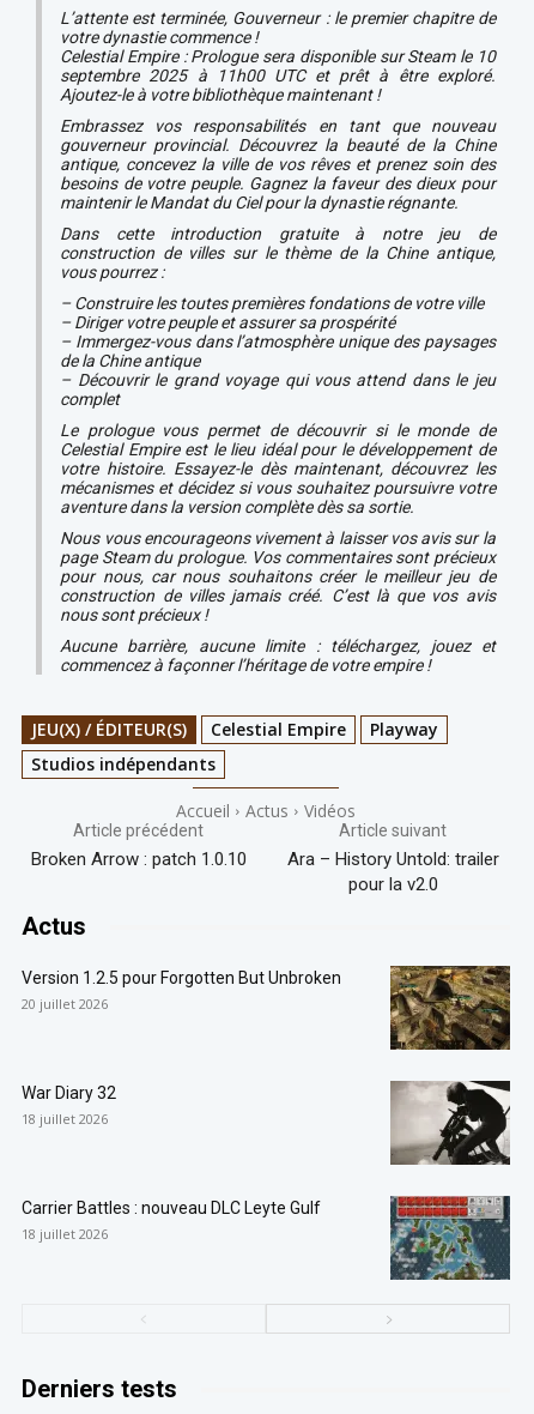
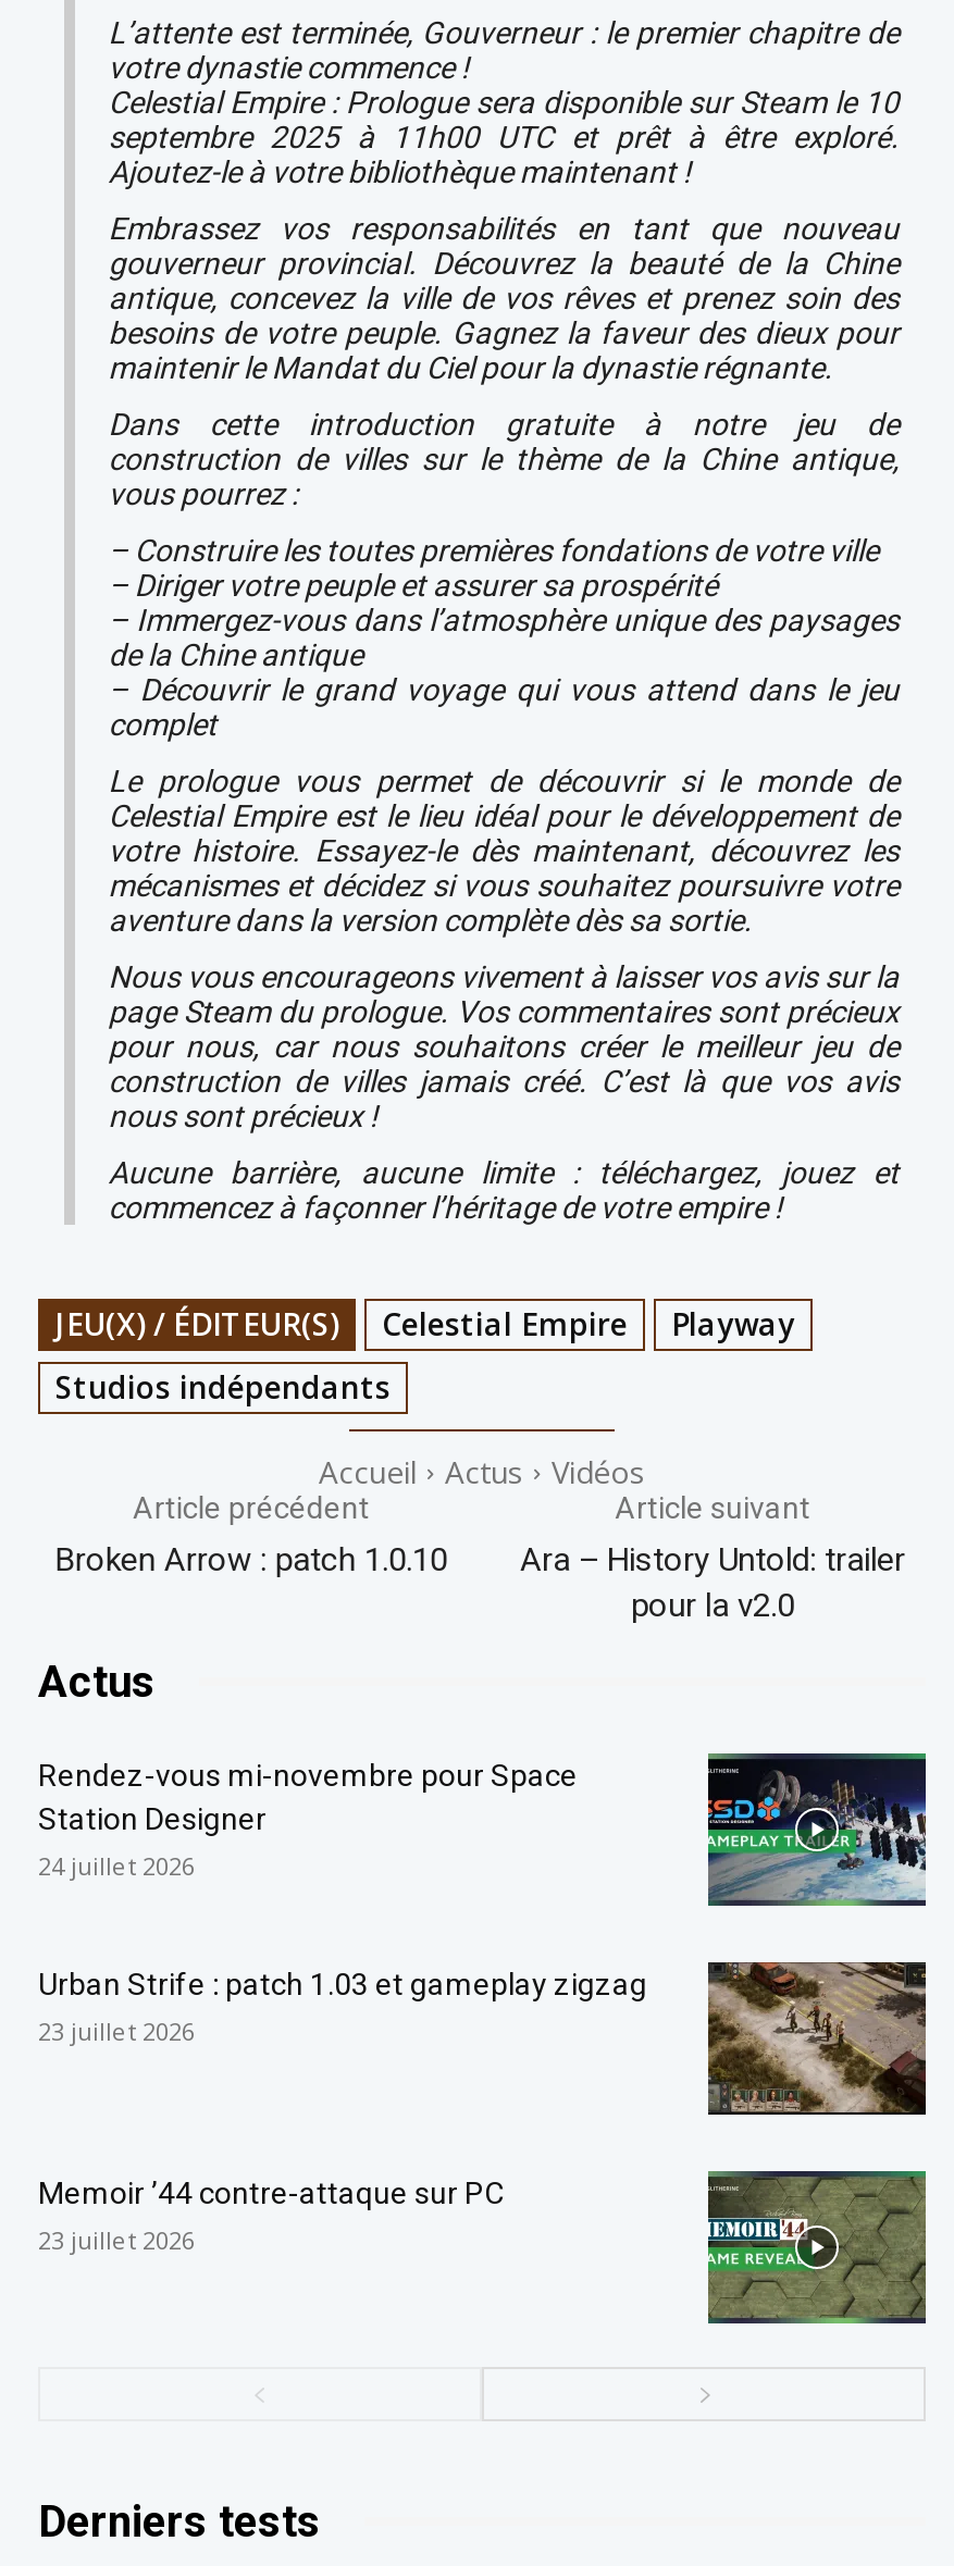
- Version 1.2.5 pour Forgotten But Unbroken
- 20 juillet 2026
+ Rendez-vous mi-novembre pour Space
+ Station Designer
+ 24 juillet 2026

- [image]
+ [image]

- War Diary 32
- 18 juillet 2026
+ Urban Strife : patch 1.03 et gameplay zigzag
+ 23 juillet 2026

- [image]
+ [image]

- Carrier Battles : nouveau DLC Leyte Gulf
- 18 juillet 2026
+ Memoir ’44 contre-attaque sur PC
+ 23 juillet 2026

- [image]
+ [image]
